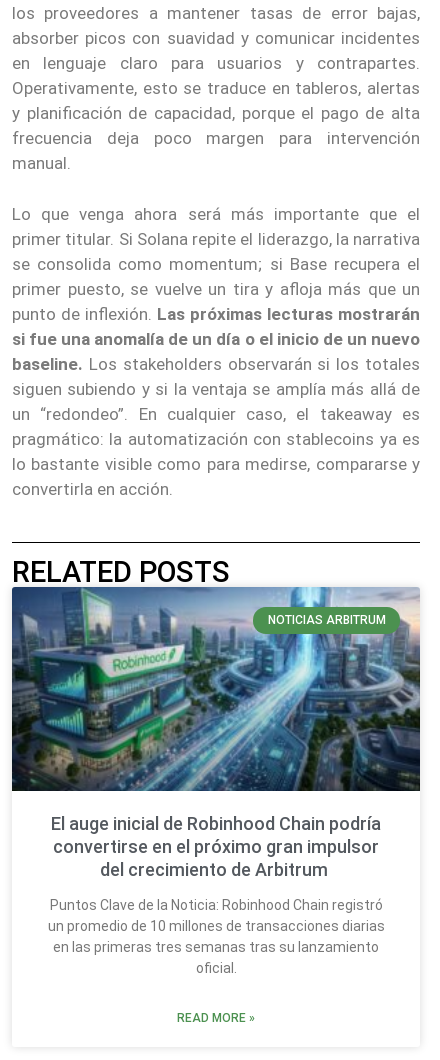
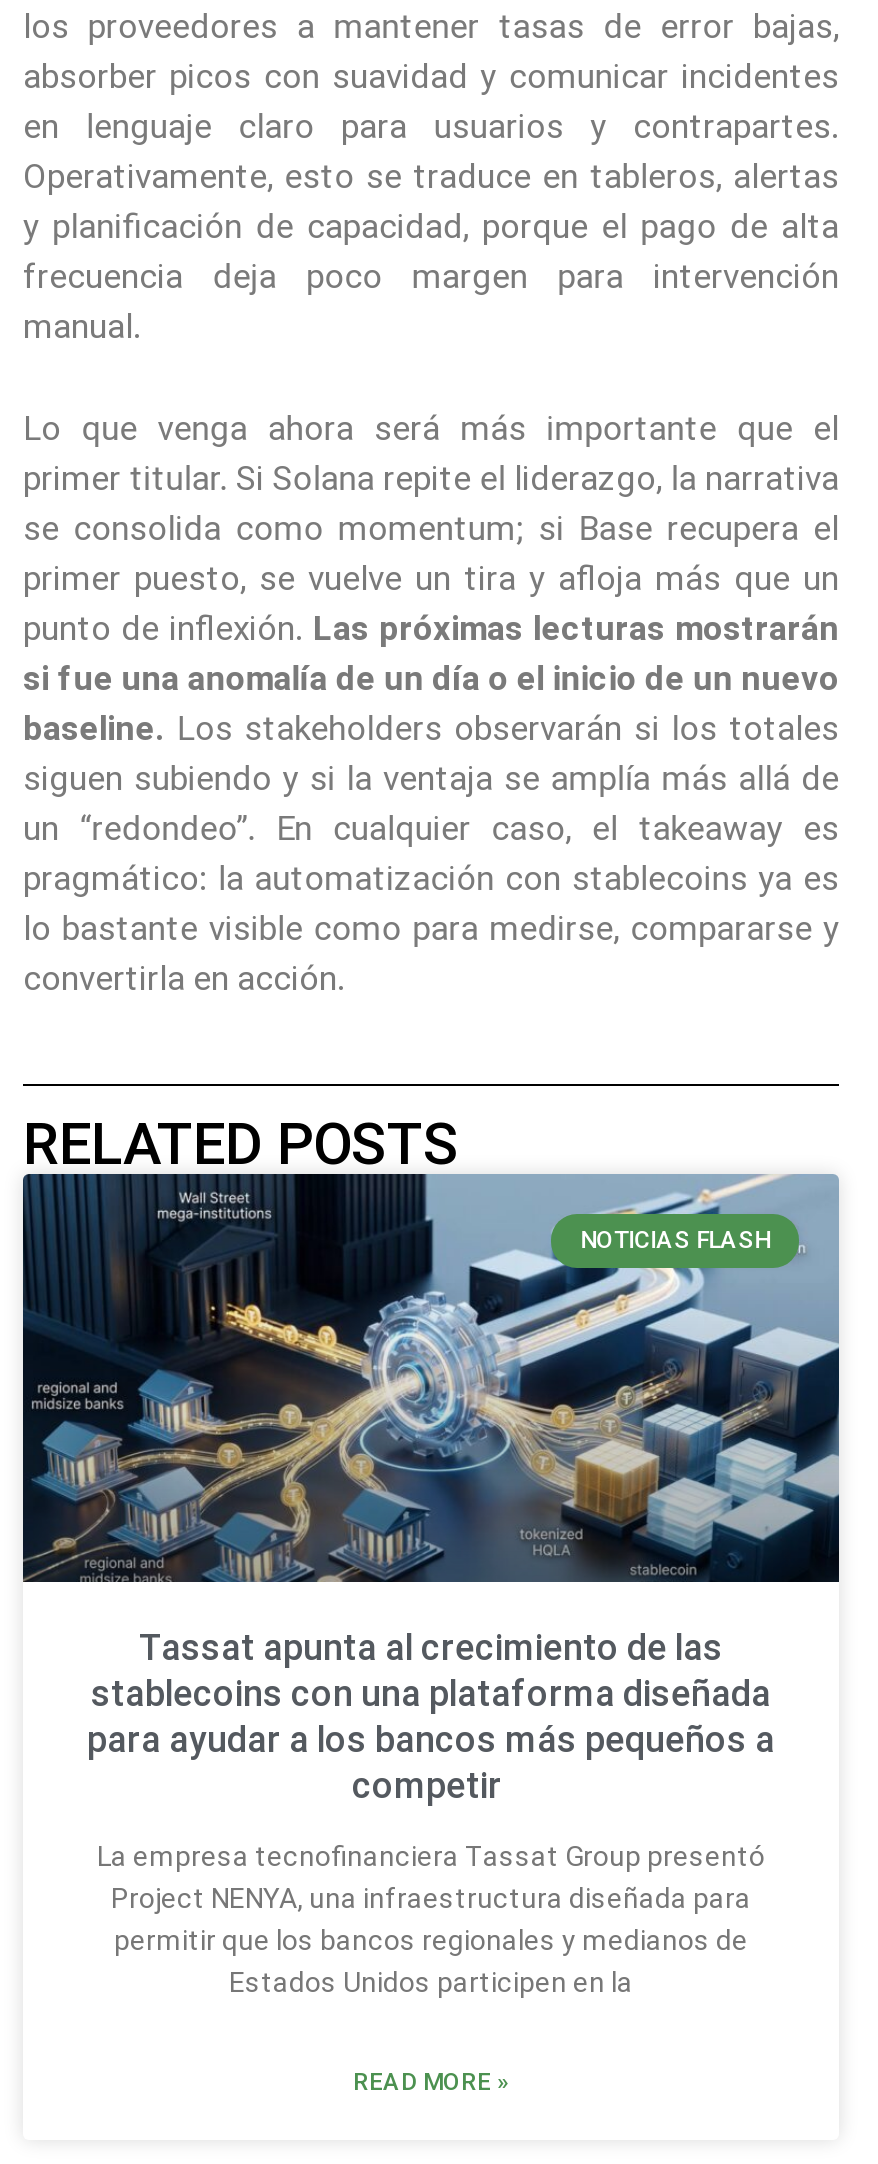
- [image]
- NOTICIAS ARBITRUM
+ [image]
+ NOTICIAS FLASH

- El auge inicial de Robinhood Chain podría
- convertirse en el próximo gran impulsor
- del crecimiento de Arbitrum
+ Tassat apunta al crecimiento de las
+ stablecoins con una plataforma diseñada
+ para ayudar a los bancos más pequeños a
+ competir

- Puntos Clave de la Noticia: Robinhood Chain registró
- un promedio de 10 millones de transacciones diarias
- en las primeras tres semanas tras su lanzamiento
- oficial.
+ La empresa tecnofinanciera Tassat Group presentó
+ Project NENYA, una infraestructura diseñada para
+ permitir que los bancos regionales y medianos de
+ Estados Unidos participen en la
